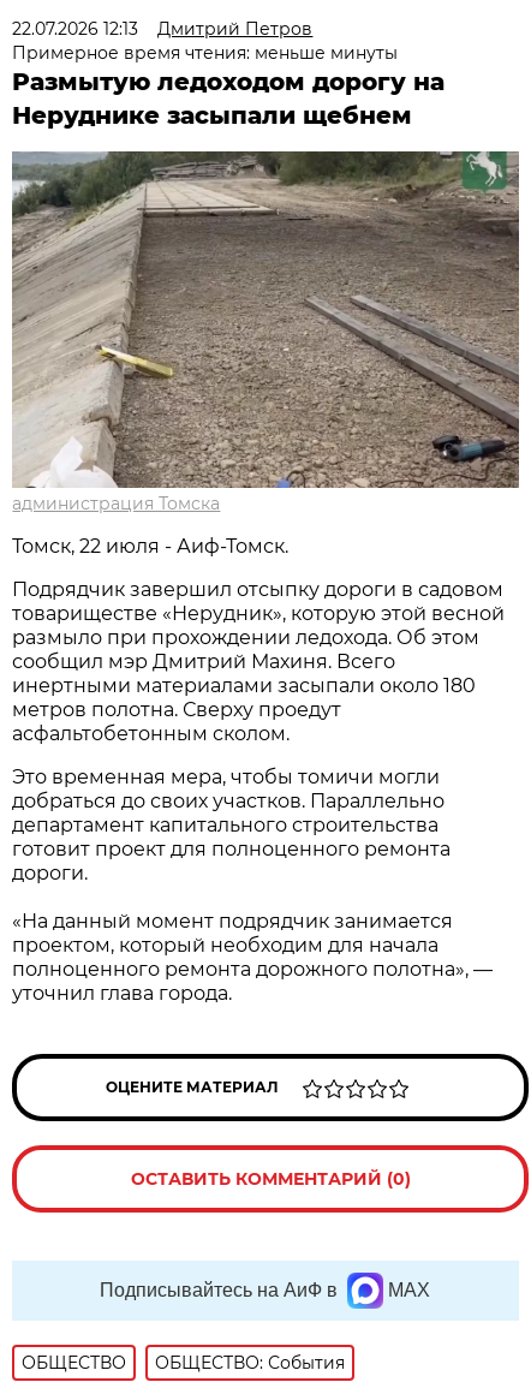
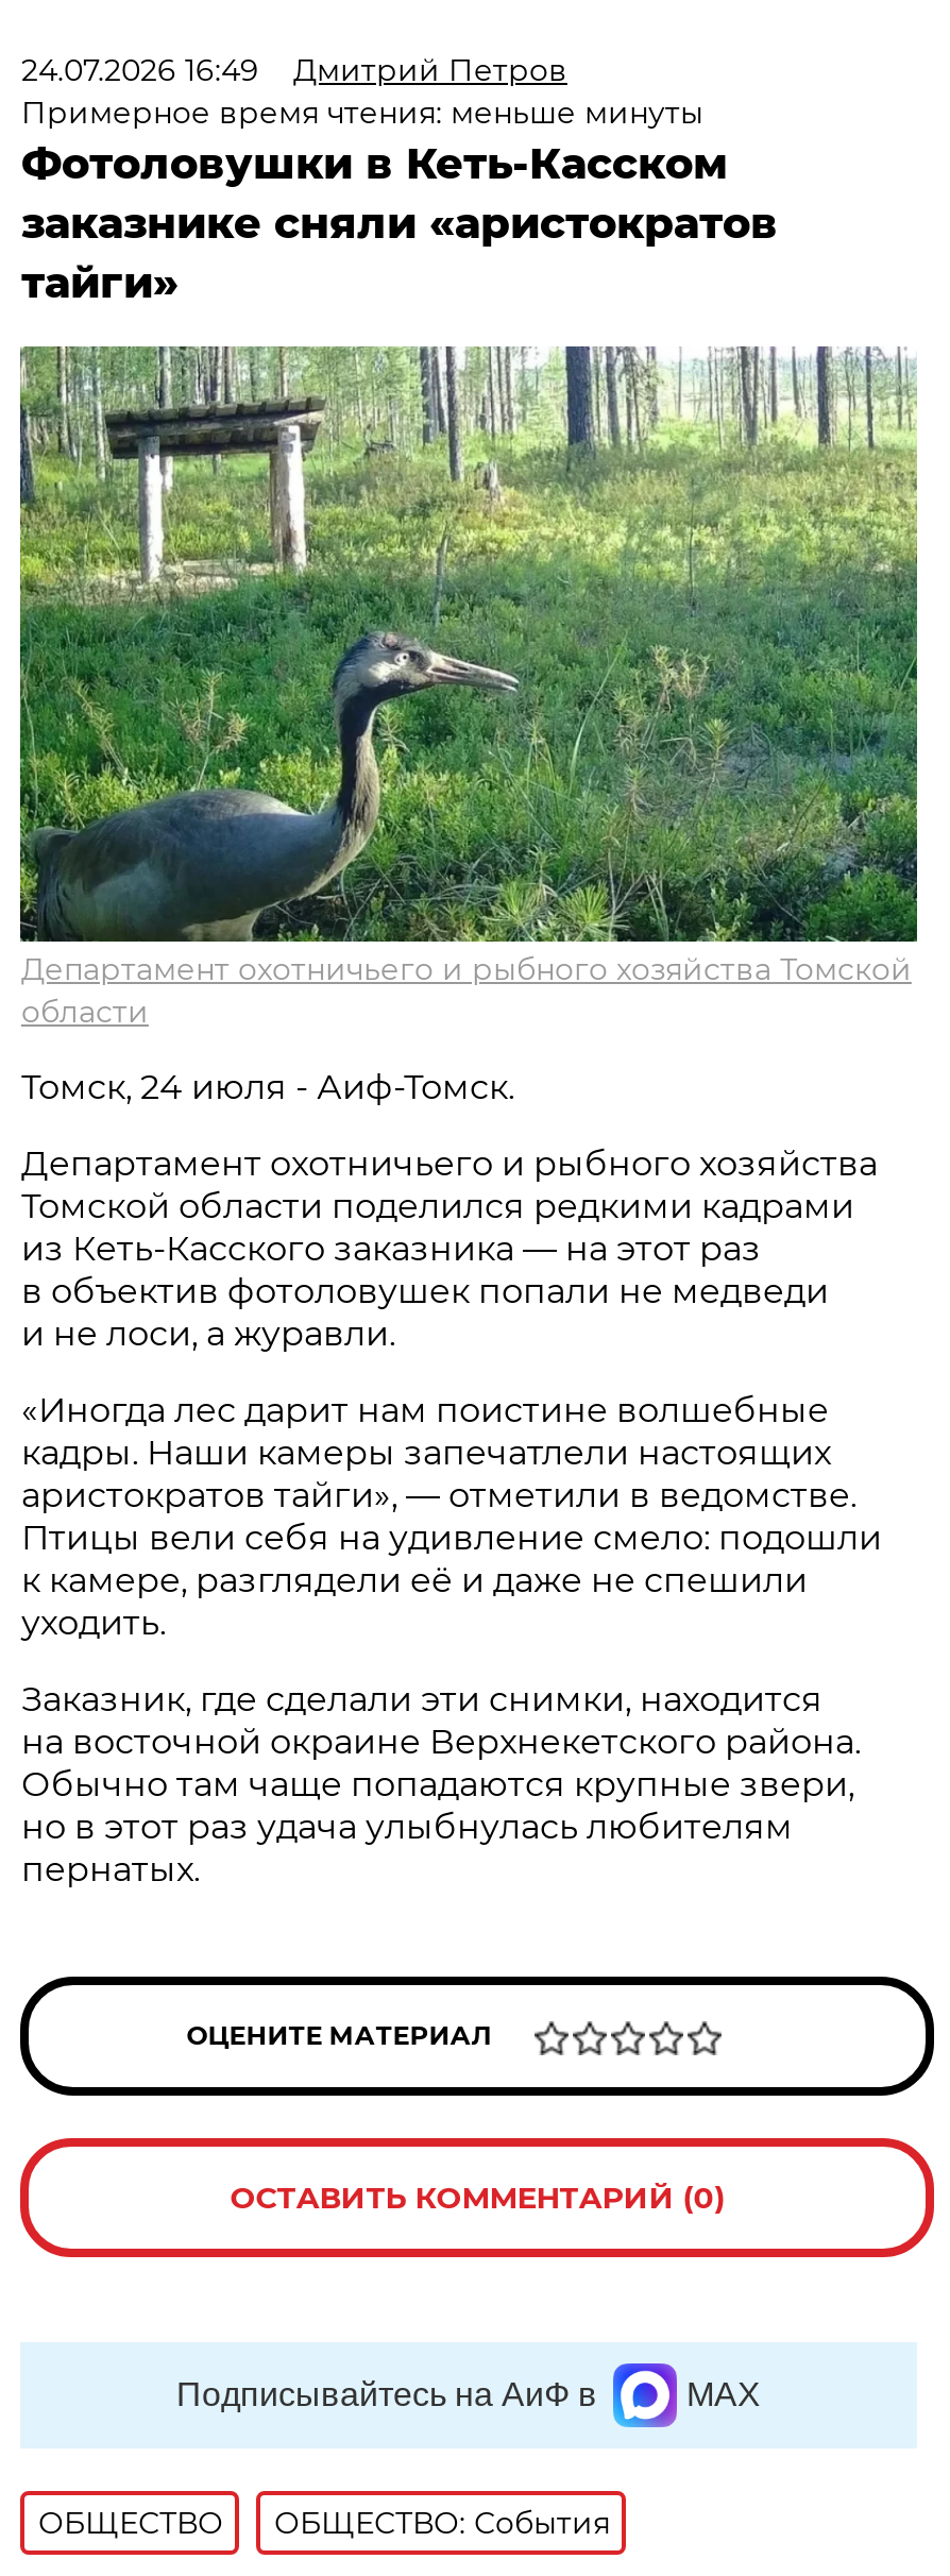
- 22.07.2026 12:13 Дмитрий Петров
+ 24.07.2026 16:49 Дмитрий Петров

- Размытую ледоходом дорогу на
- Неруднике засыпали щебнем
+ Фотоловушки в Кеть-Касском
+ заказнике сняли «аристократов
+ тайги»

- [image]
- администрация Томска
+ [image]
+ Департамент охотничьего и рыбного хозяйства Томской
+ области

- Томск, 22 июля - Аиф-Томск.
+ Томск, 24 июля - Аиф-Томск.

- Подрядчик завершил отсыпку дороги в садовом
- товариществе «Нерудник», которую этой весной
- размыло при прохождении ледохода. Об этом
- сообщил мэр Дмитрий Махиня. Всего
- инертными материалами засыпали около 180
- метров полотна. Сверху проедут
- асфальтобетонным сколом.
+ Департамент охотничьего и рыбного хозяйства
+ Томской области поделился редкими кадрами
+ из Кеть-Касского заказника — на этот раз
+ в объектив фотоловушек попали не медведи
+ и не лоси, а журавли.

- Это временная мера, чтобы томичи могли
- добраться до своих участков. Параллельно
- департамент капитального строительства
- готовит проект для полноценного ремонта
- дороги.
+ «Иногда лес дарит нам поистине волшебные
+ кадры. Наши камеры запечатлели настоящих
+ аристократов тайги», — отметили в ведомстве.
+ Птицы вели себя на удивление смело: подошли
+ к камере, разглядели её и даже не спешили
+ уходить.

- «На данный момент подрядчик занимается
- проектом, который необходим для начала
- полноценного ремонта дорожного полотна», —
- уточнил глава города.
+ Заказник, где сделали эти снимки, находится
+ на восточной окраине Верхнекетского района.
+ Обычно там чаще попадаются крупные звери,
+ но в этот раз удача улыбнулась любителям
+ пернатых.
